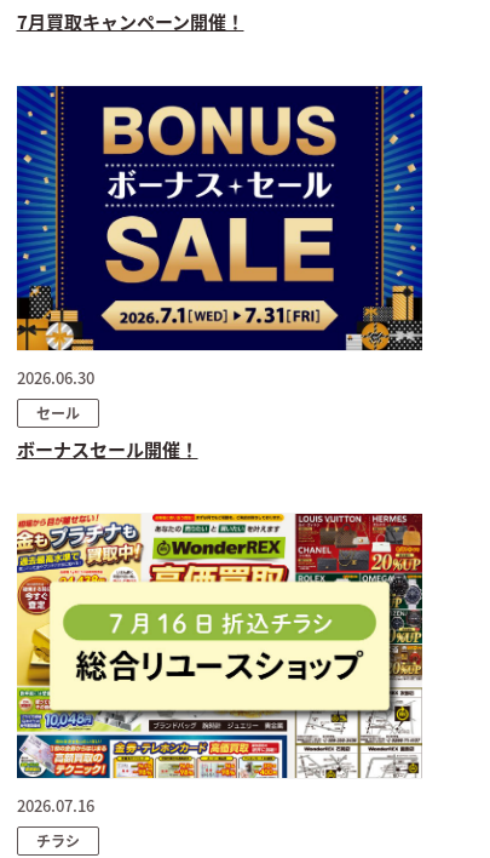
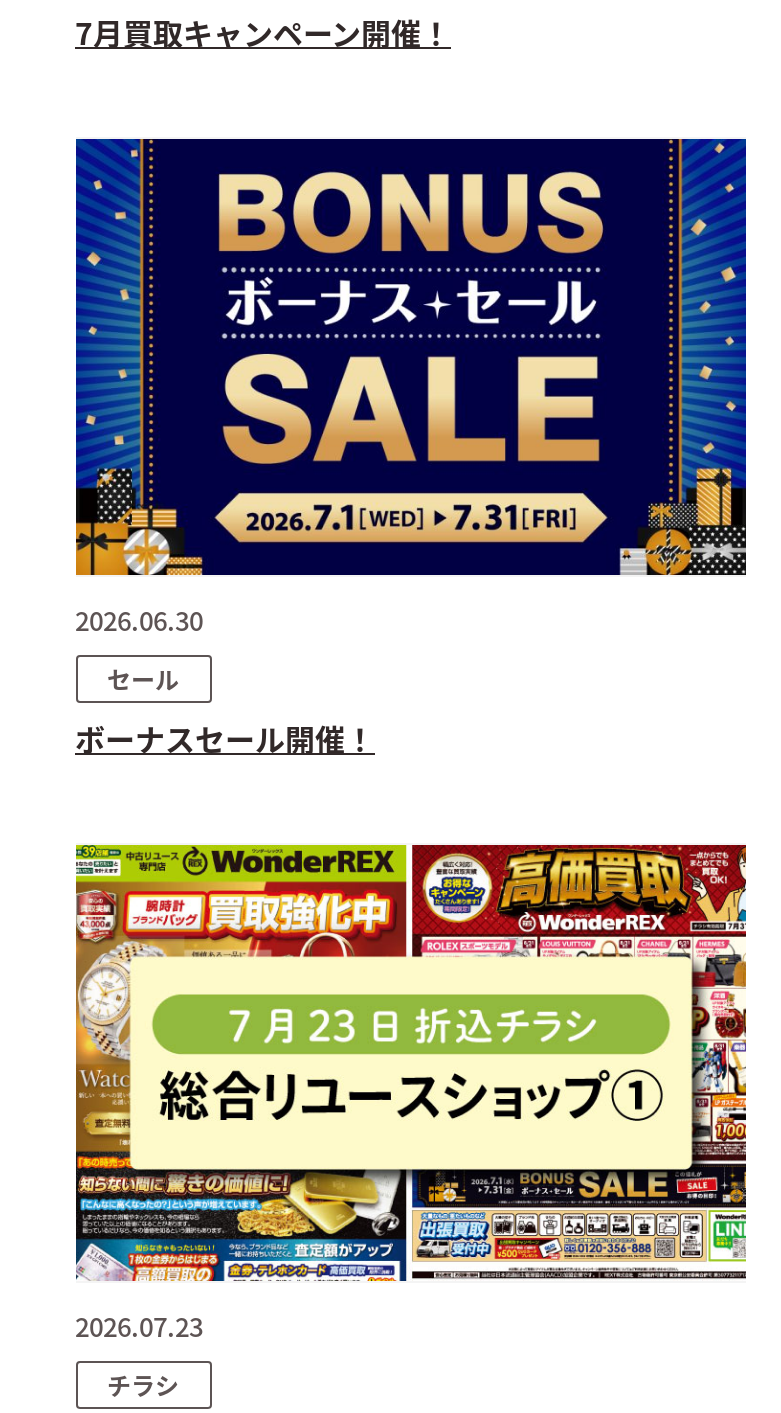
- [image]
- 2026.07.16
+ [image]
+ 2026.07.23
